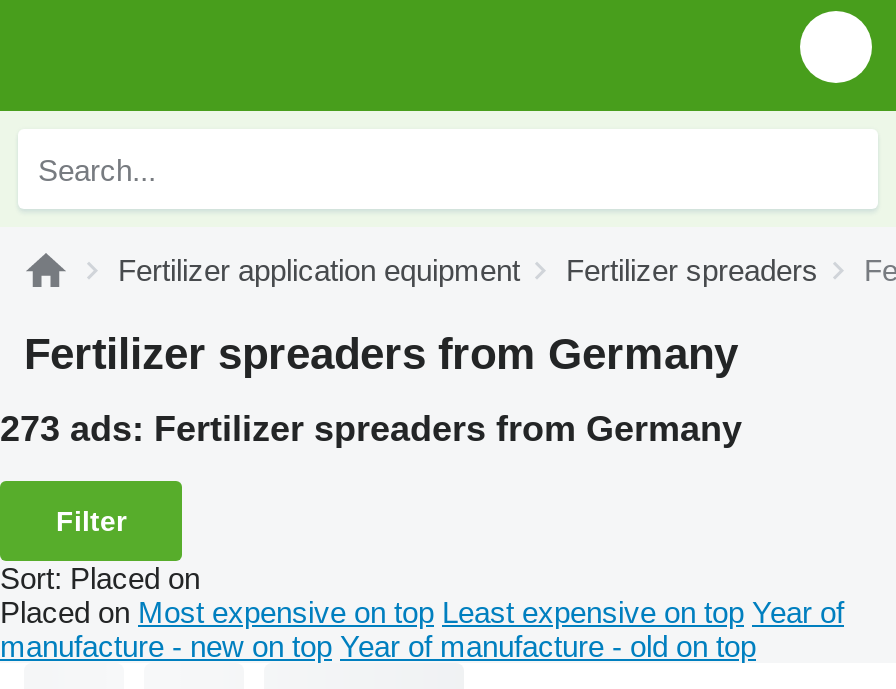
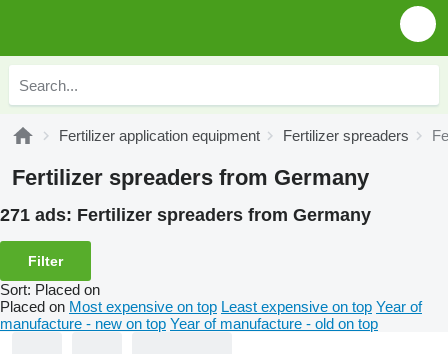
- 273 ads: Fertilizer spreaders from Germany
+ 271 ads: Fertilizer spreaders from Germany
